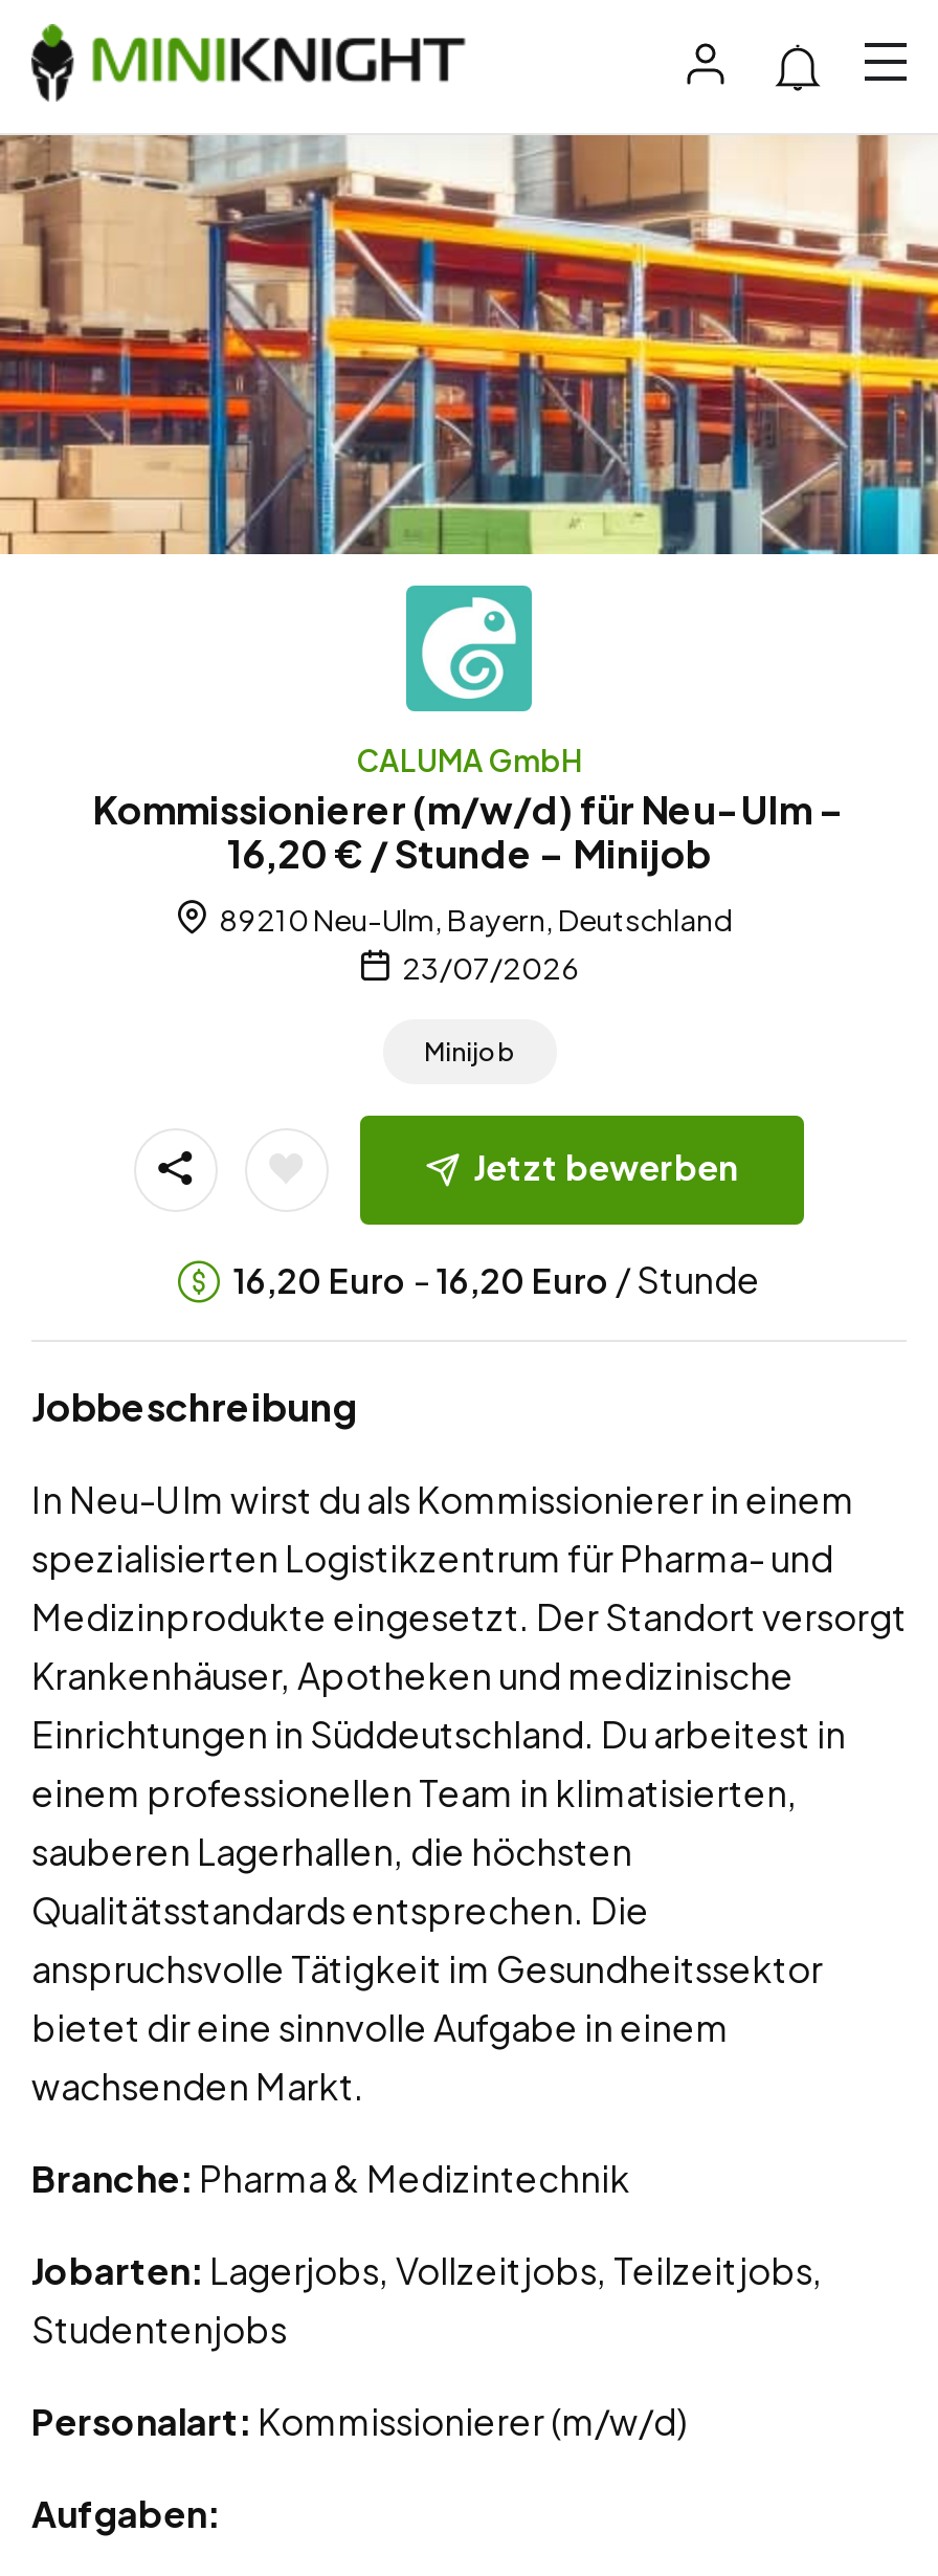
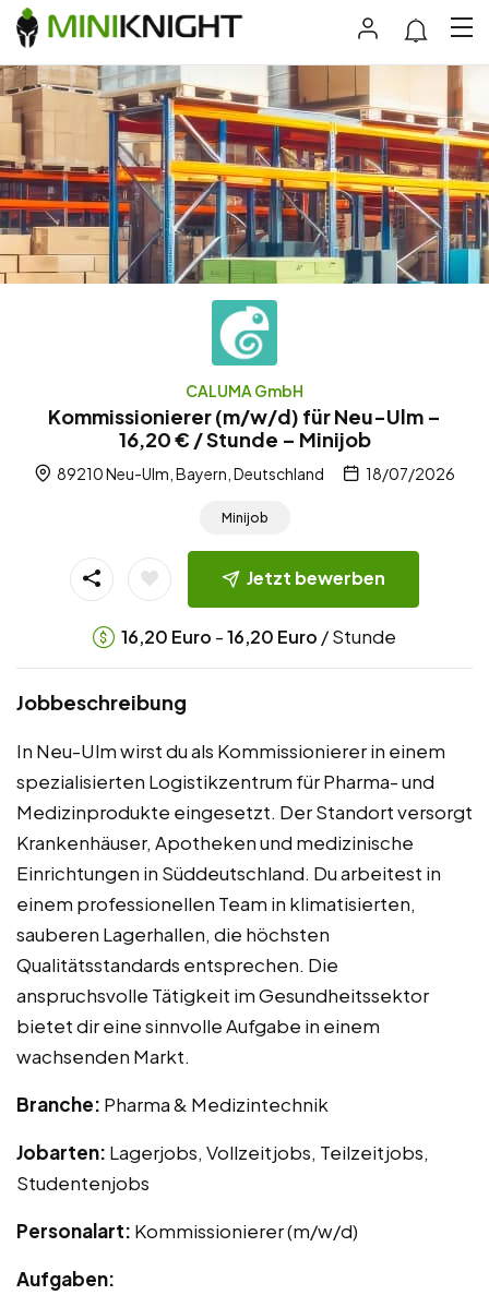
- 23/07/2026
+ 18/07/2026
